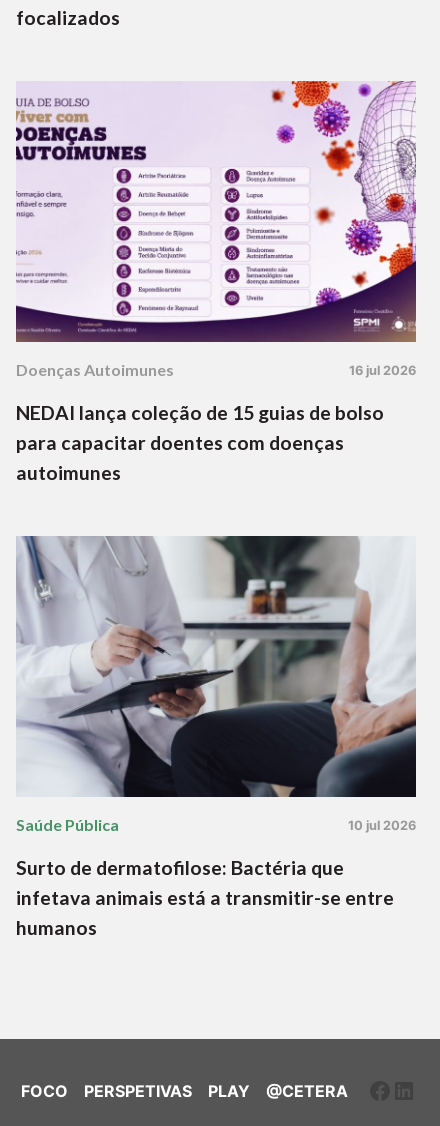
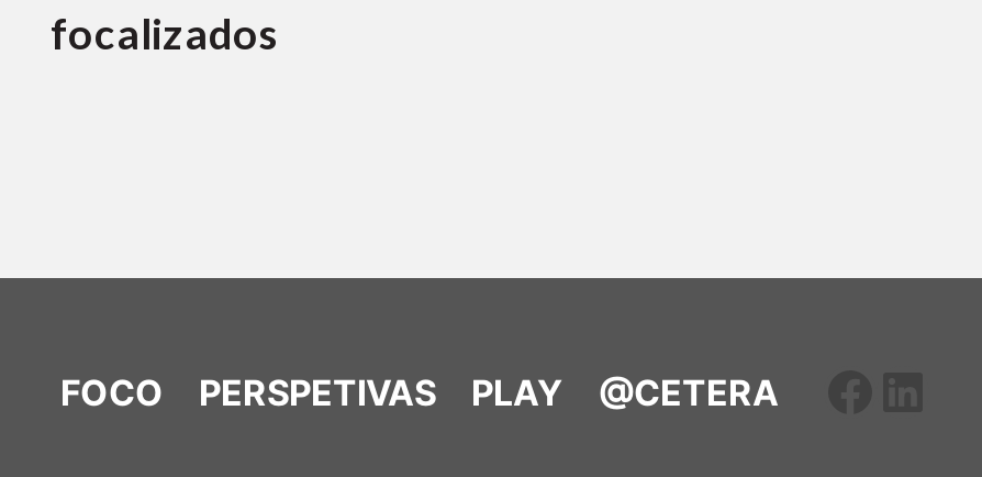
- [image]
- Doenças Autoimunes
- 16 jul 2026
- NEDAI lança coleção de 15 guias de bolso
- para capacitar doentes com doenças
- autoimunes

- [image]
- Saúde Pública
- 10 jul 2026
- Surto de dermatofilose: Bactéria que
- infetava animais está a transmitir-se entre
- humanos
